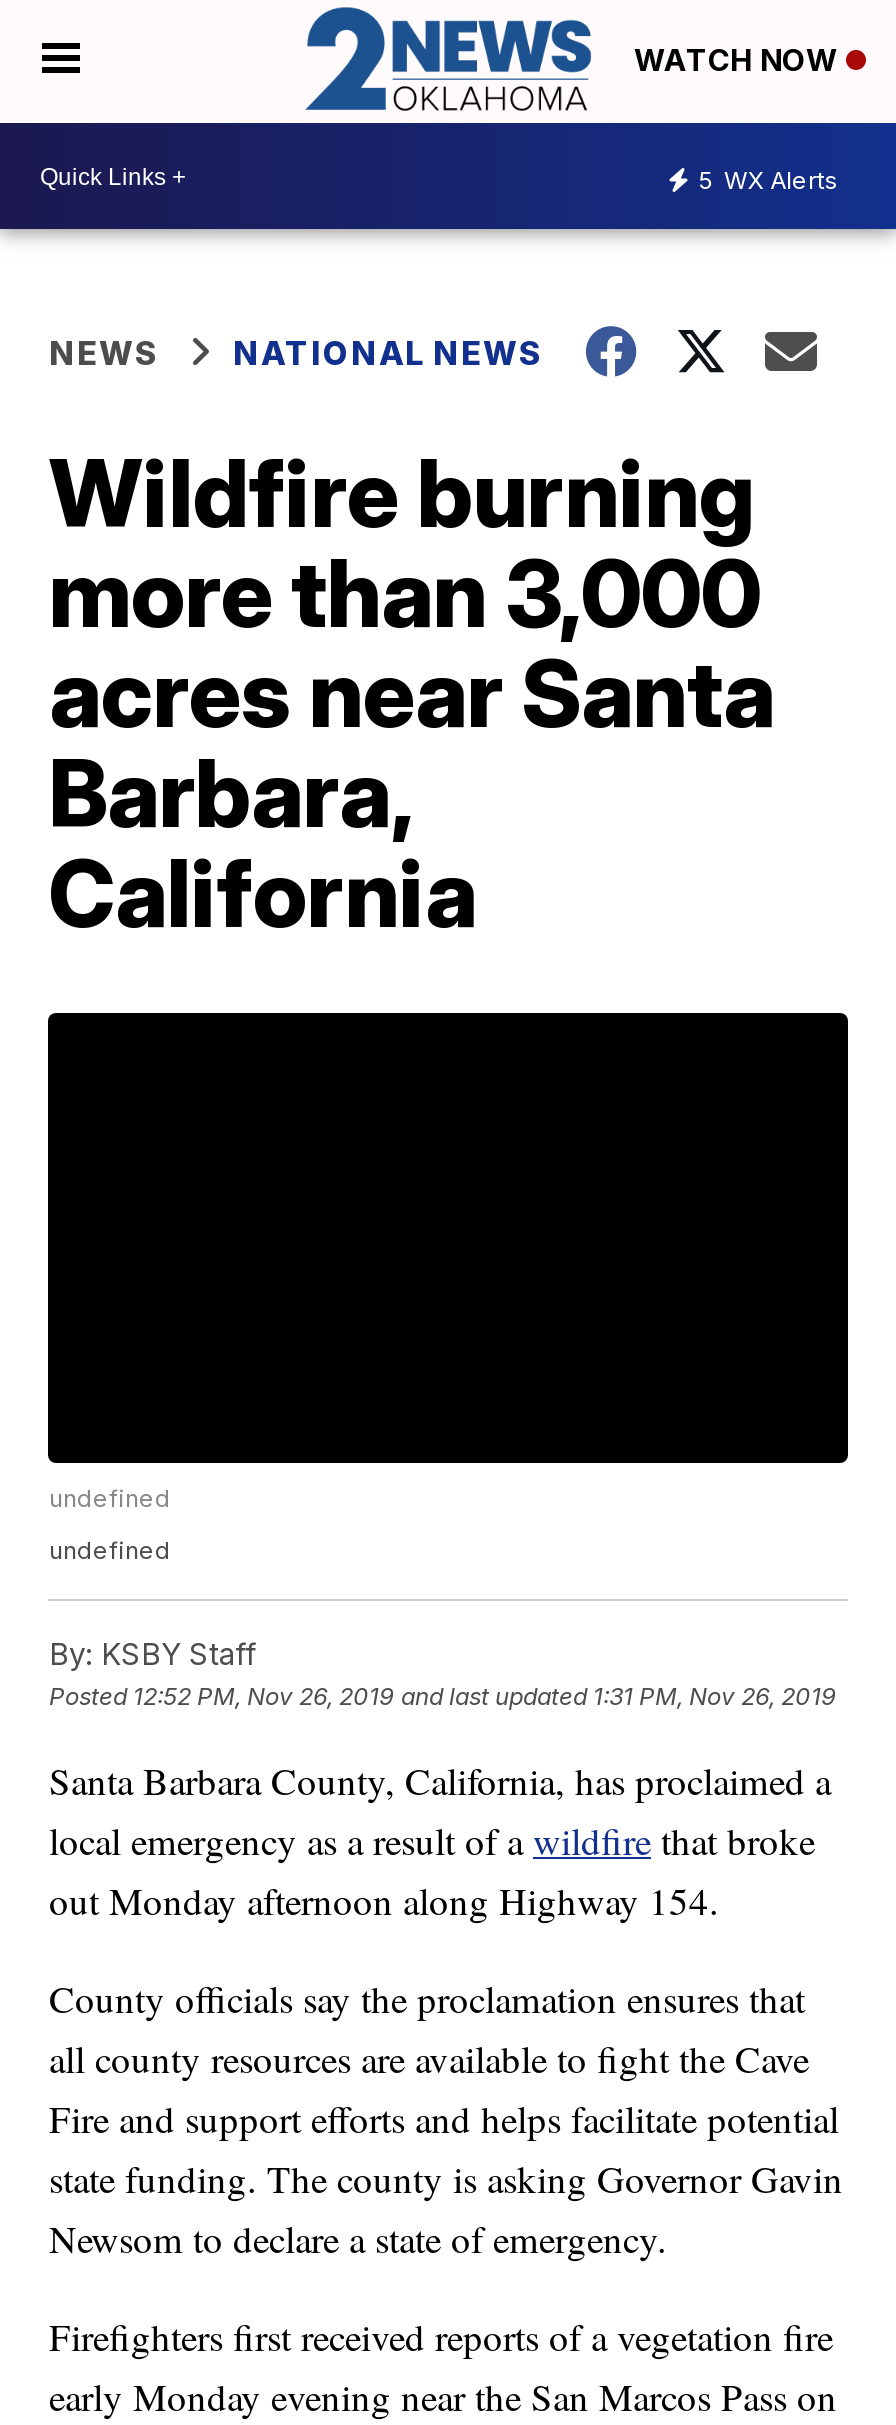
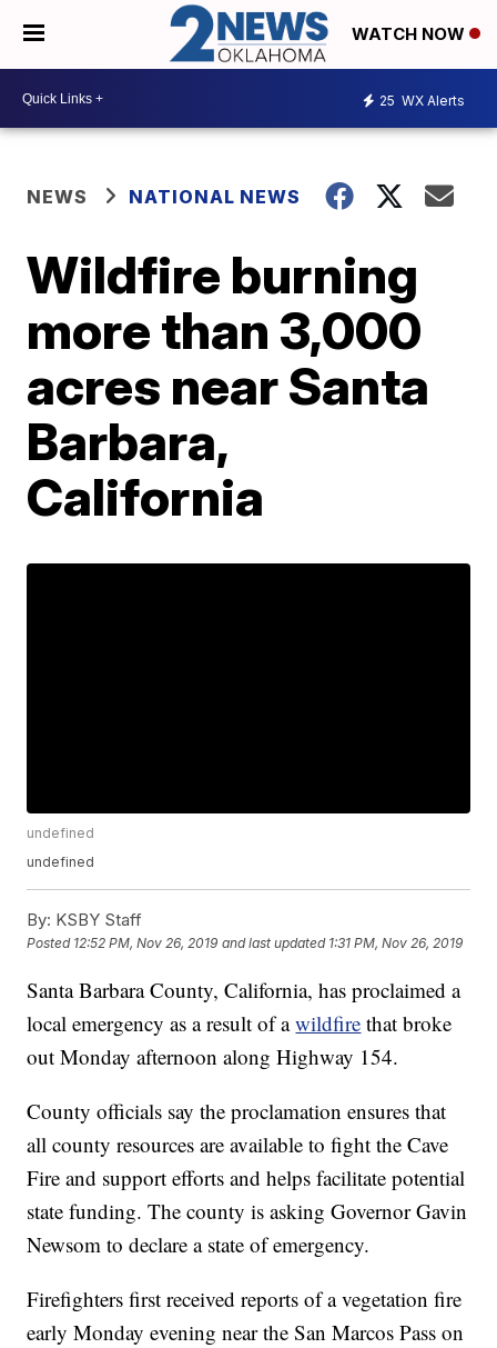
- 5 WX Alerts
+ 25 WX Alerts
